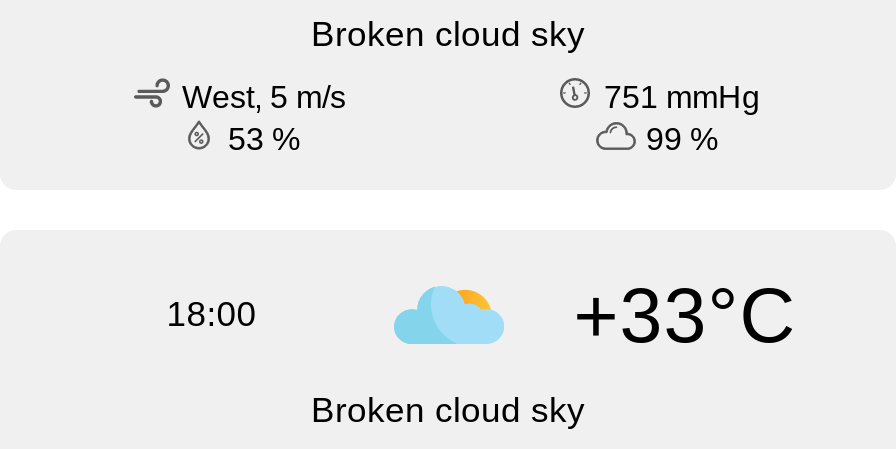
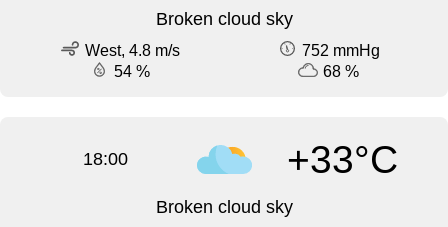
- West, 5 m/s
+ West, 4.8 m/s

- 751 mmHg
+ 752 mmHg

- 53 %
+ 54 %

- 99 %
+ 68 %
